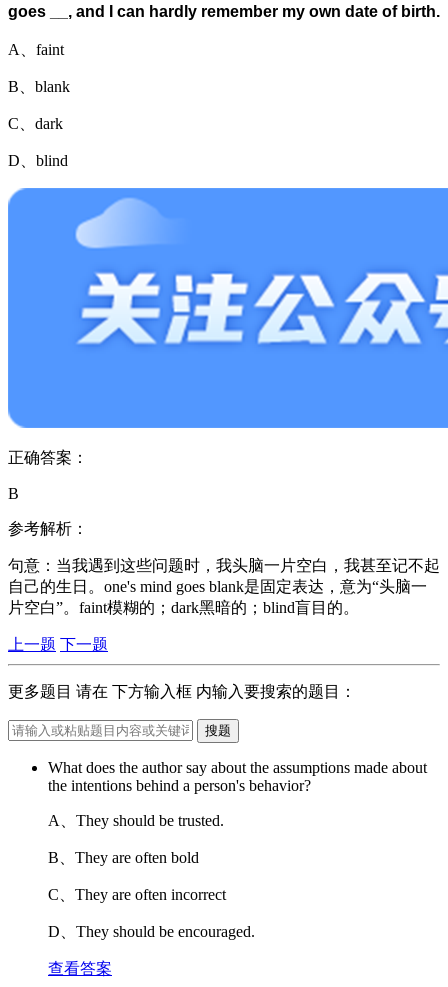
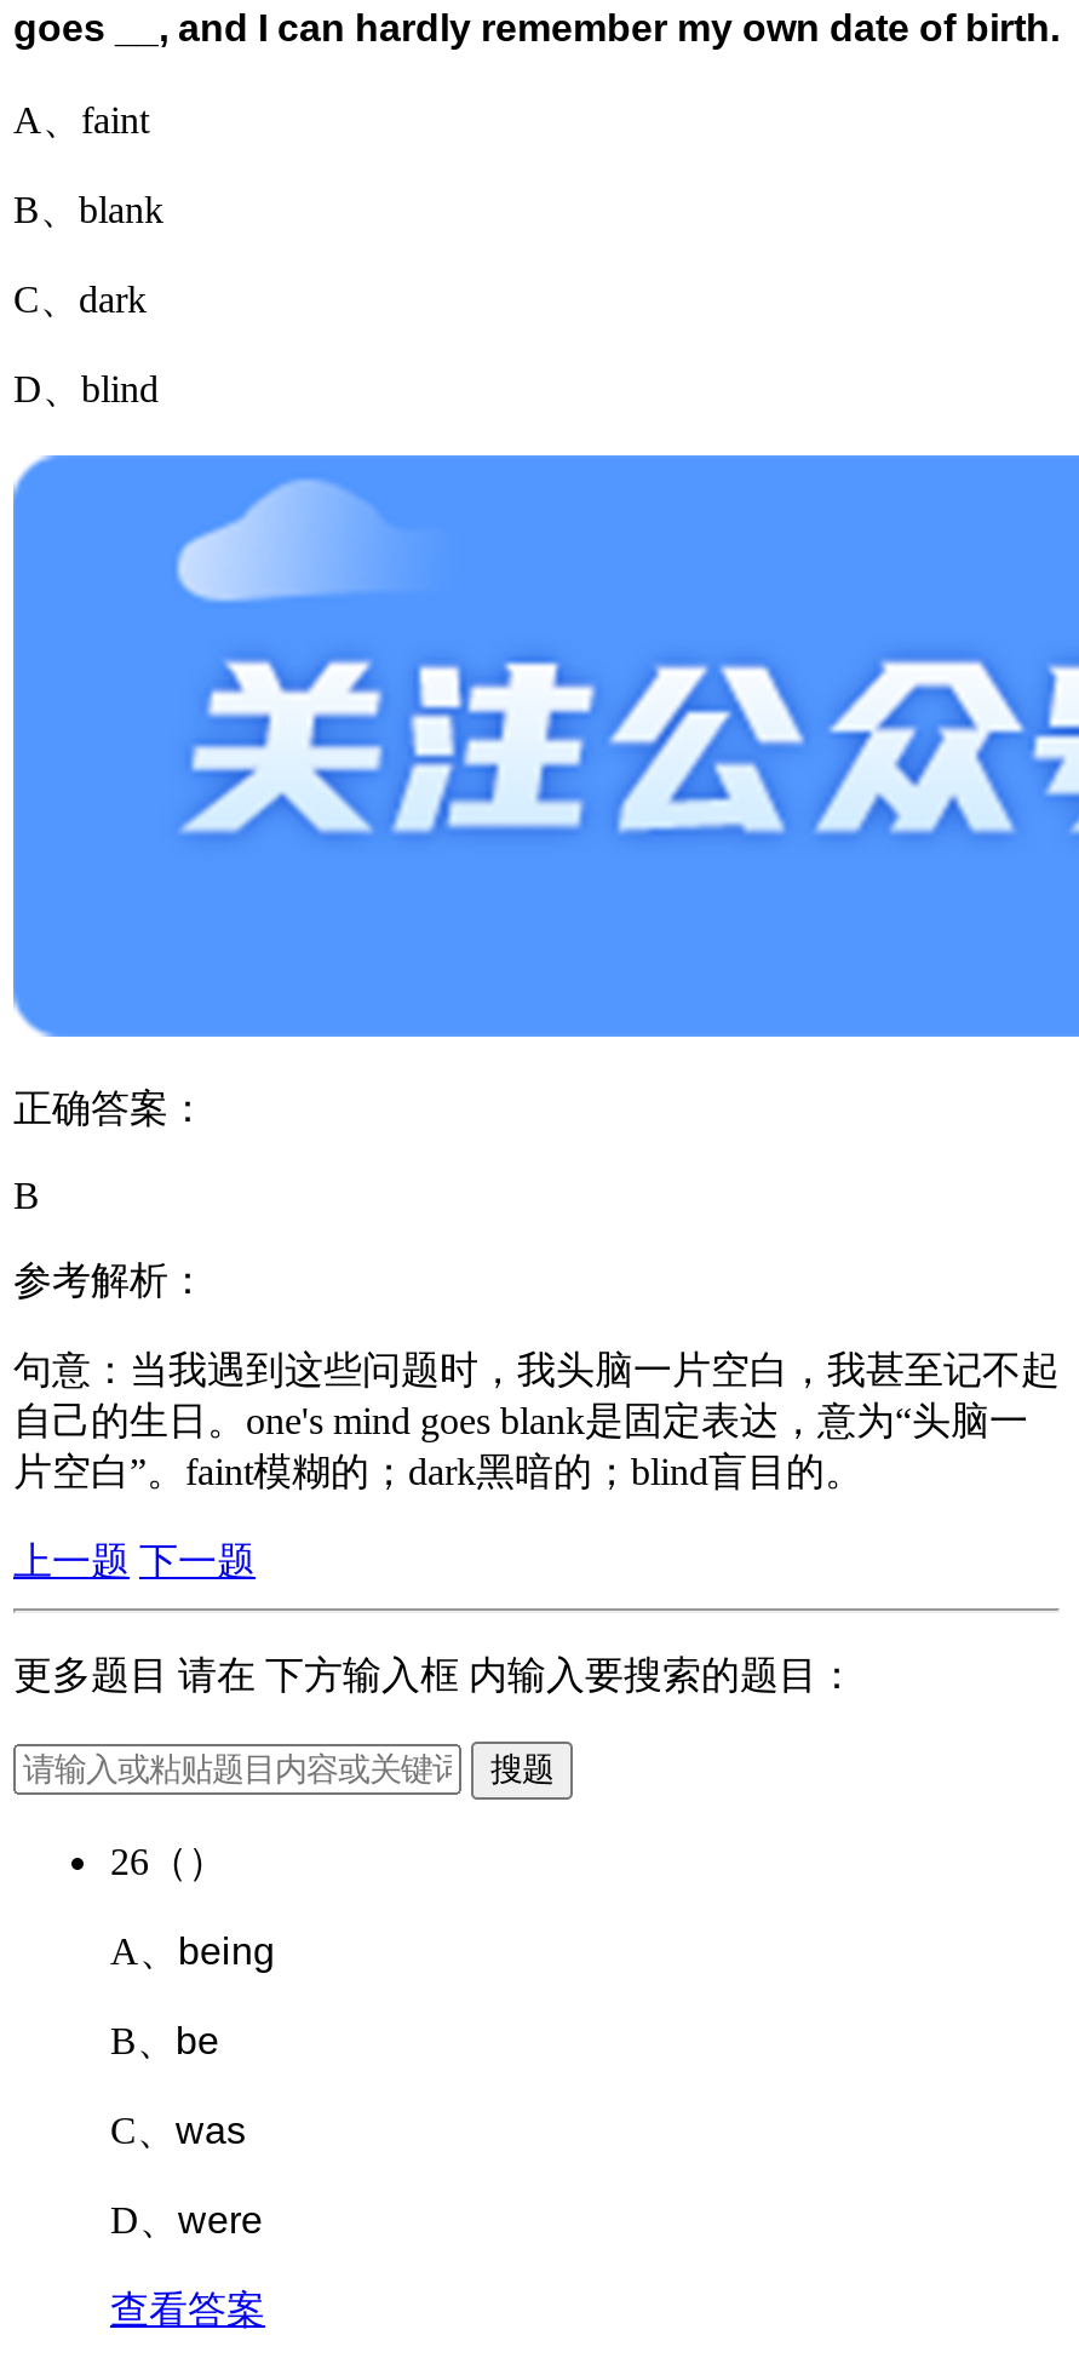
- What does the author say about the assumptions made about
- the intentions behind a person's behavior?
+ 26（）

- A、They should be trusted.
+ A、being

- B、They are often bold
+ B、be

- C、They are often incorrect
+ C、was

- D、They should be encouraged.
+ D、were
